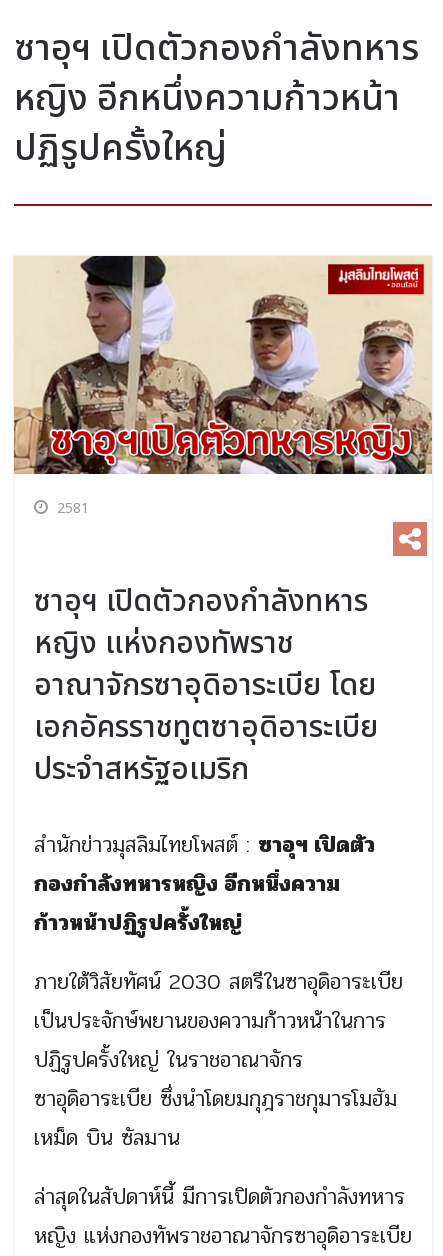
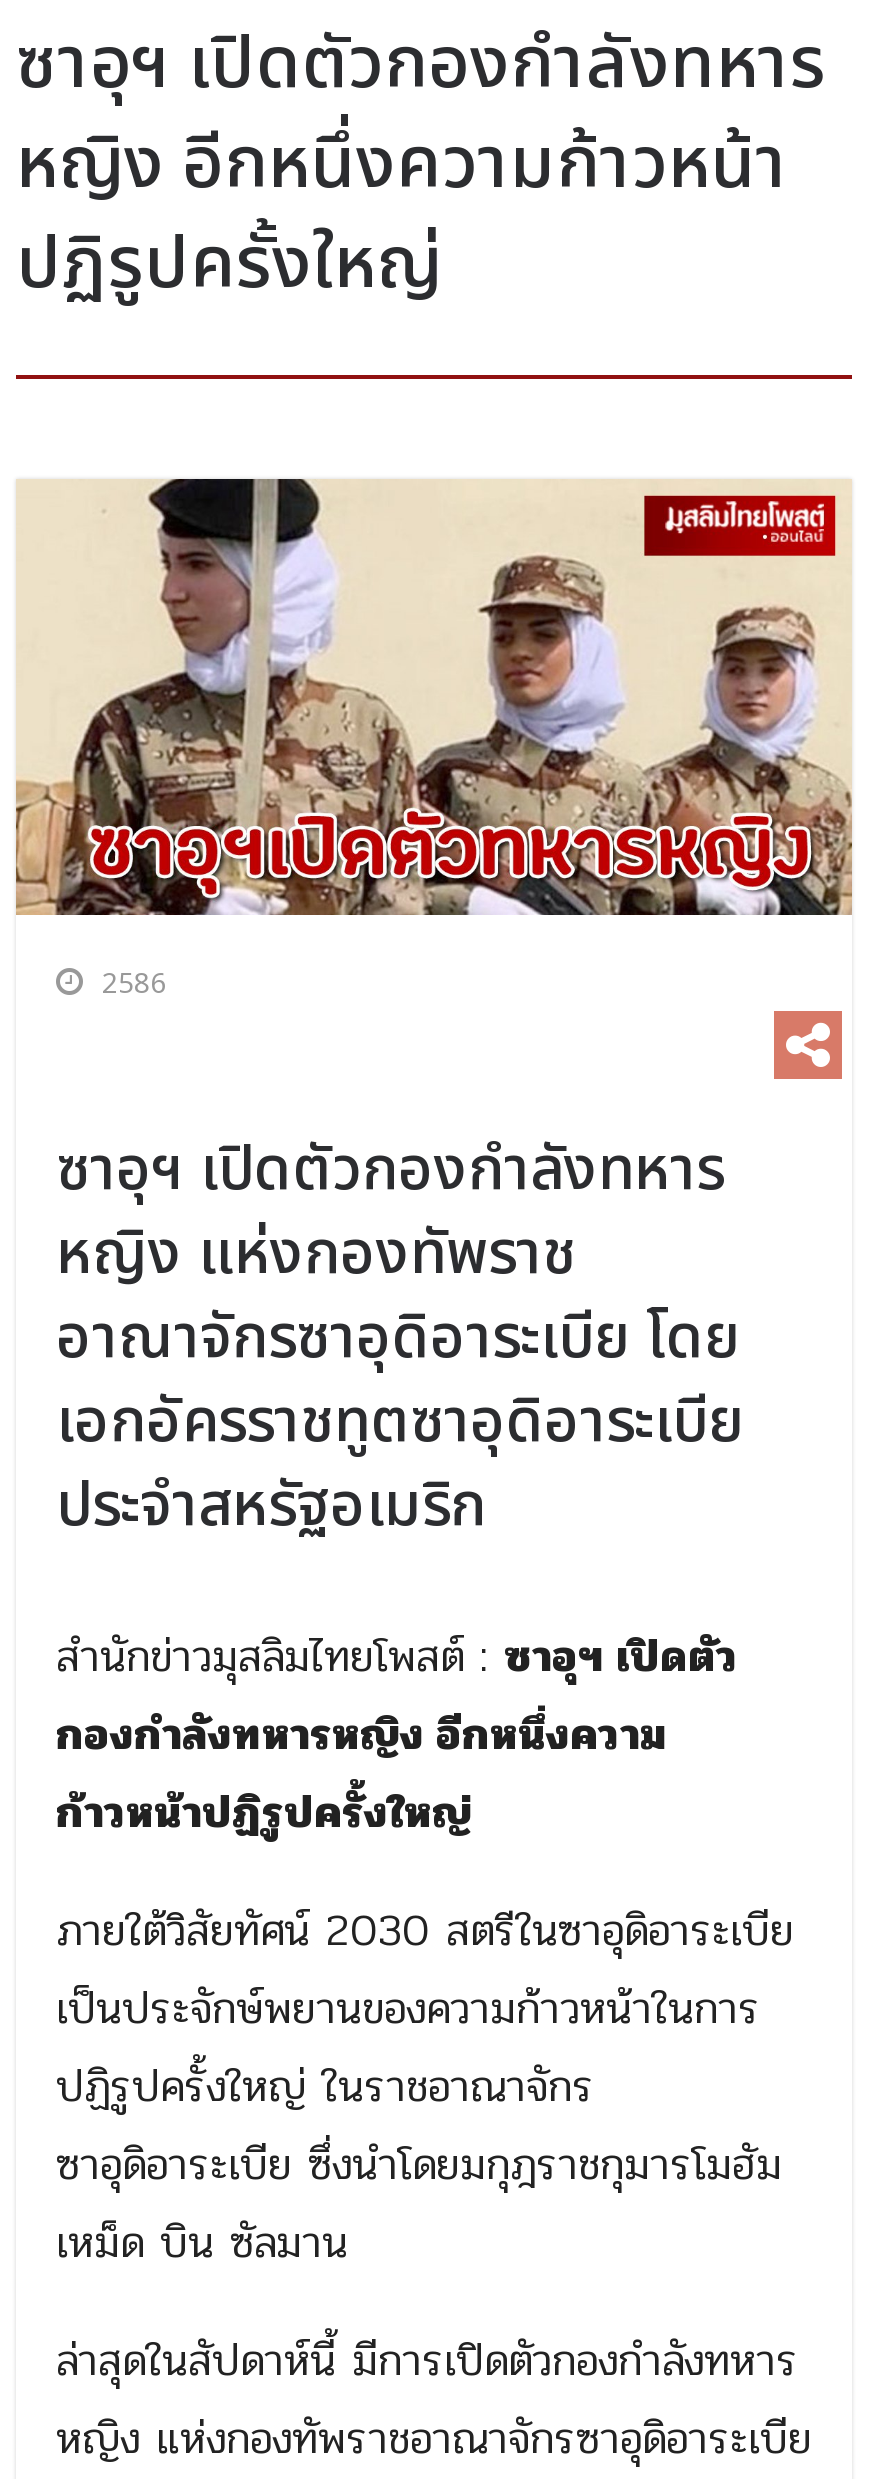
- 2581
+ 2586
